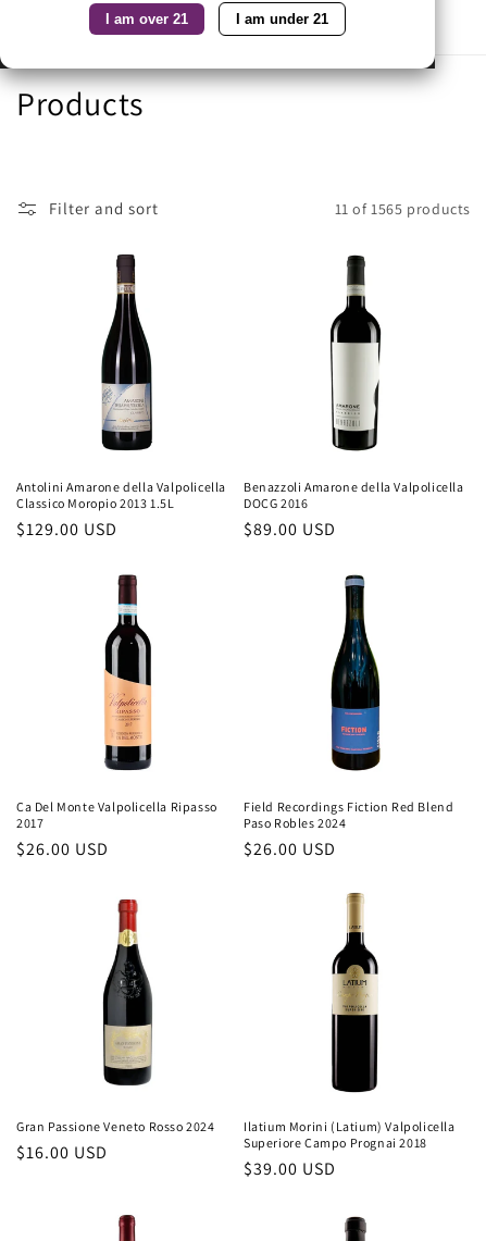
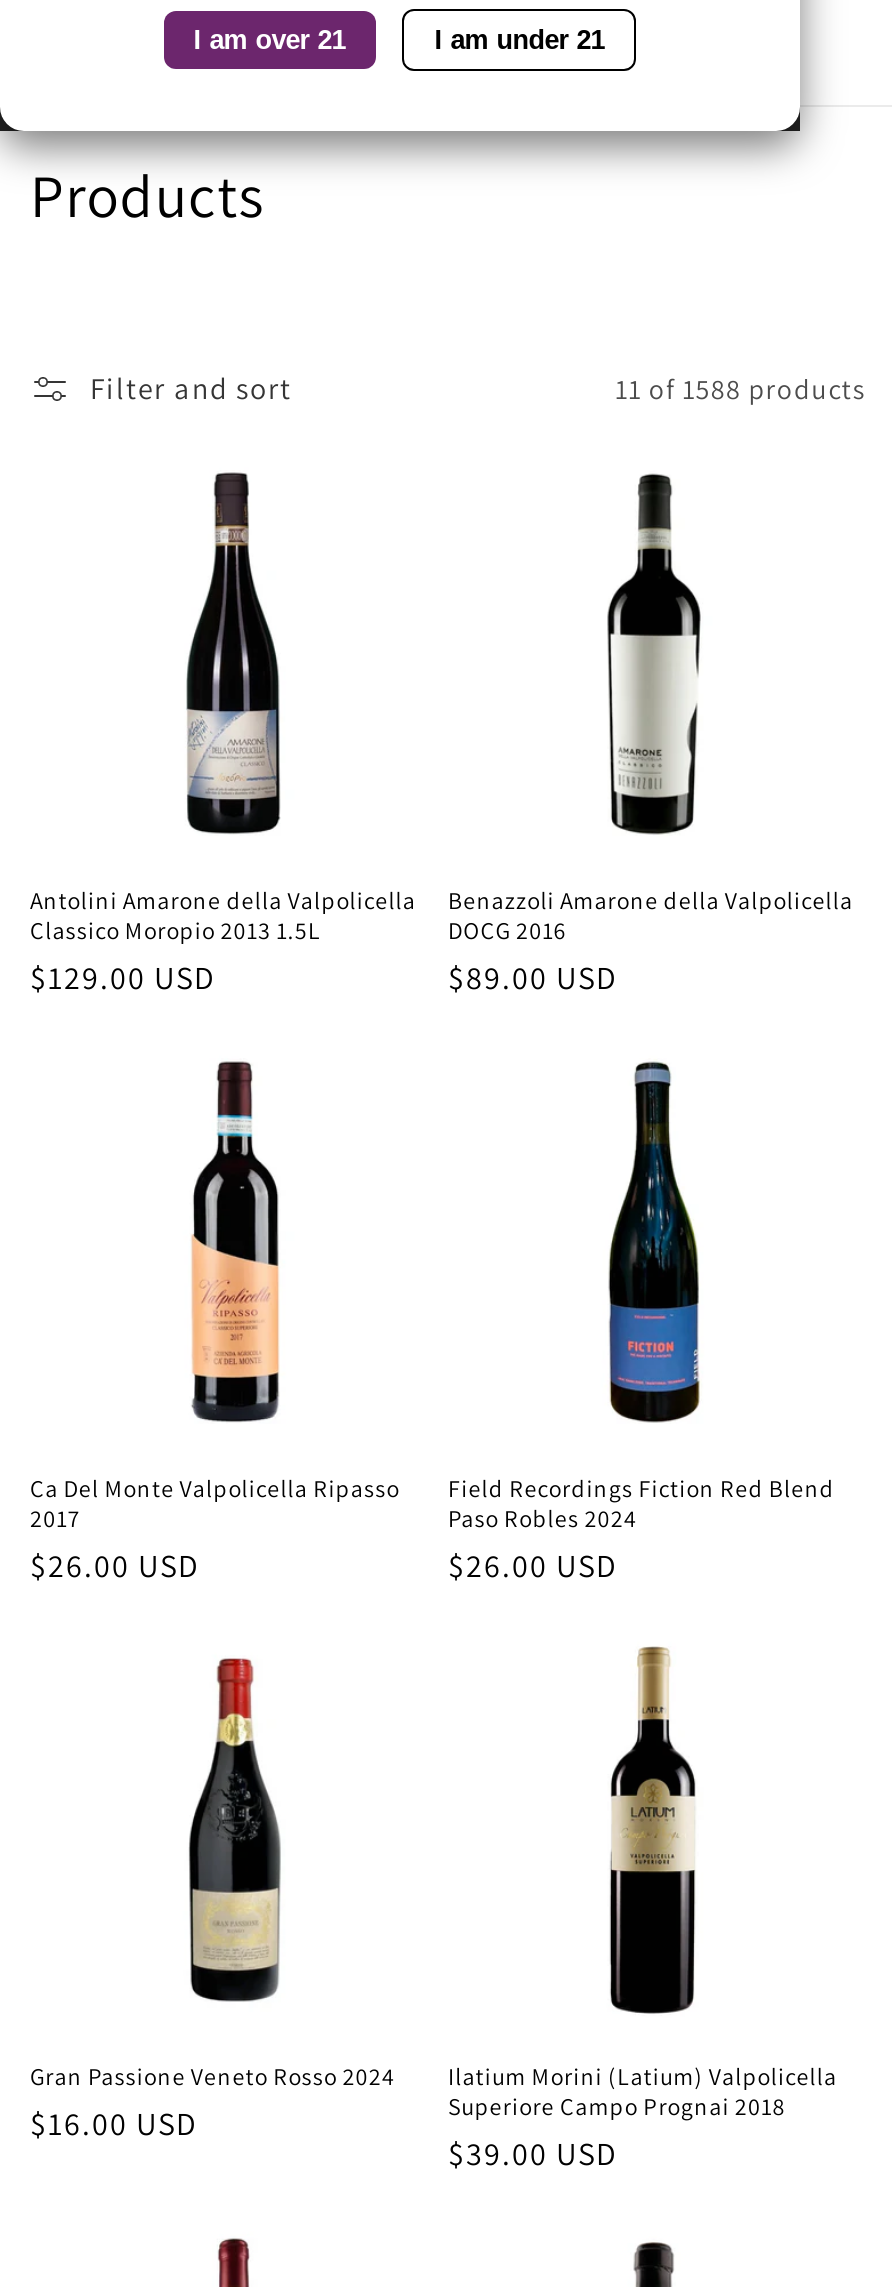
- 11 of 1565 products
+ 11 of 1588 products
